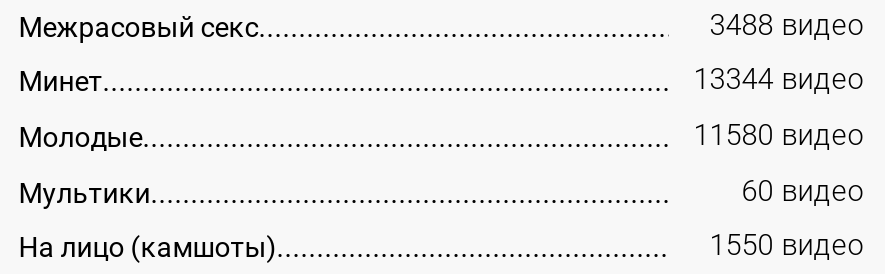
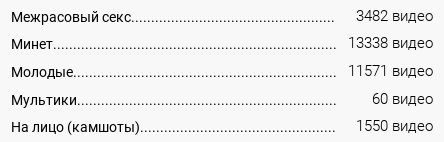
- 3488 видео
+ 3482 видео

- 13344 видео
+ 13338 видео

- 11580 видео
+ 11571 видео
